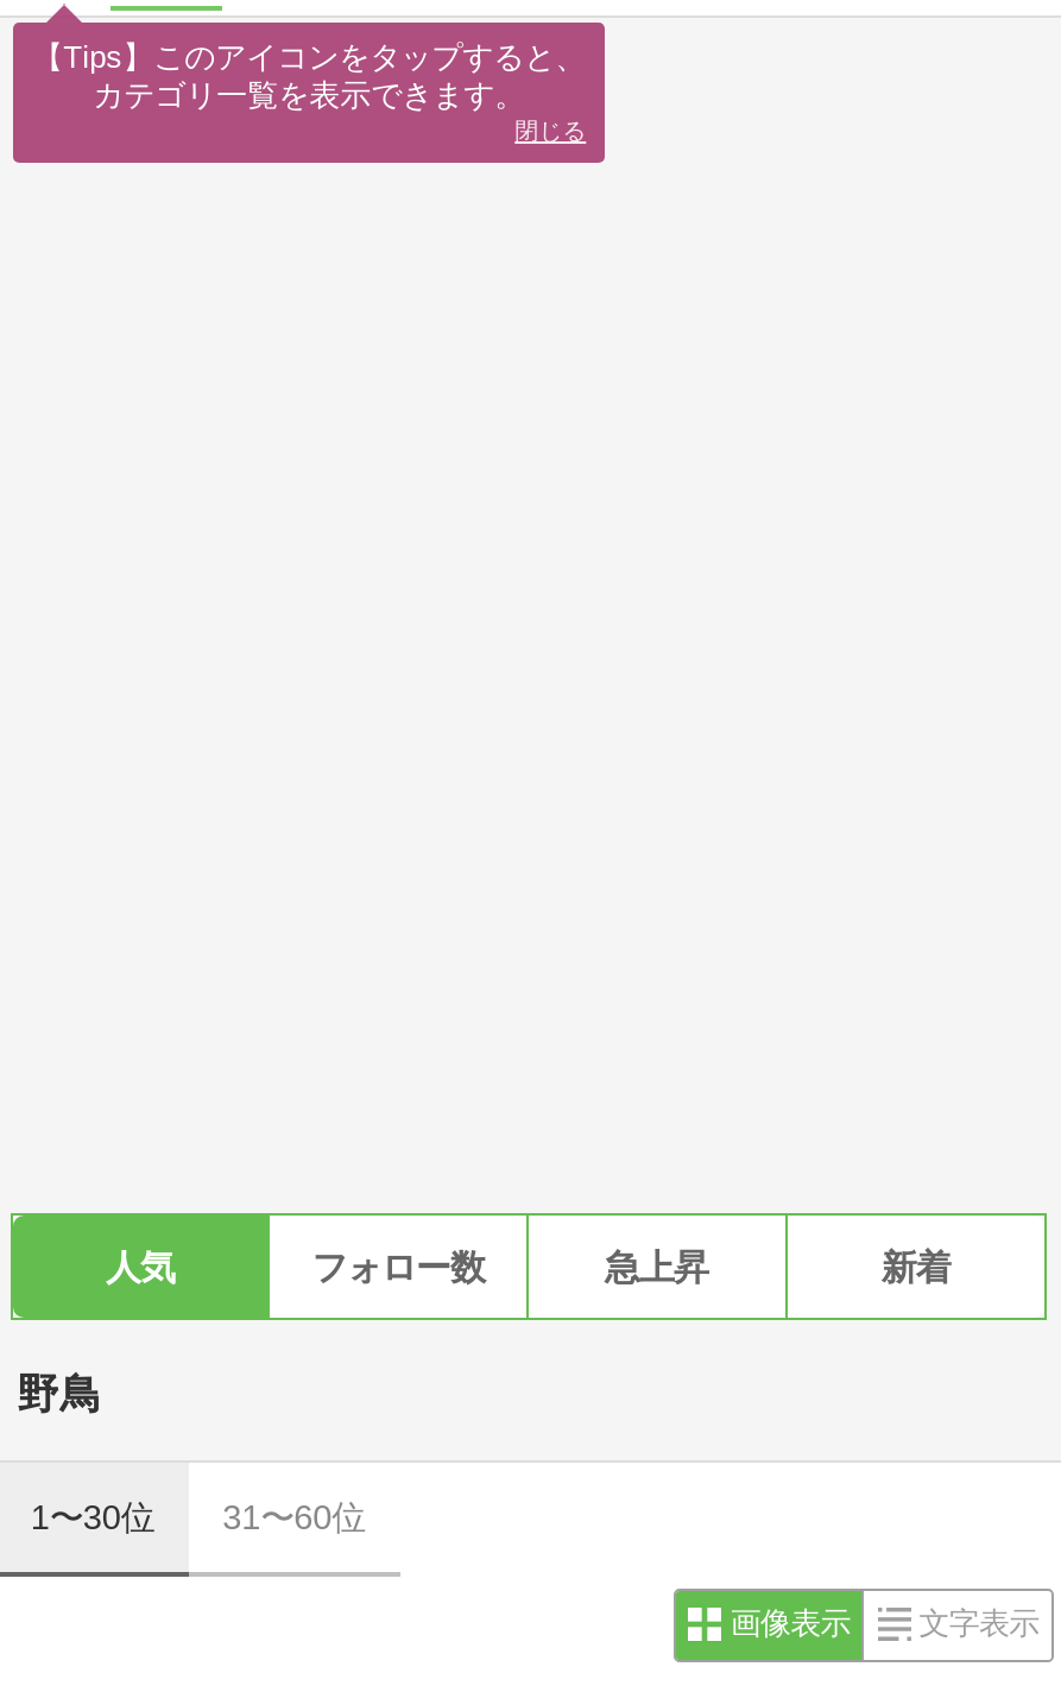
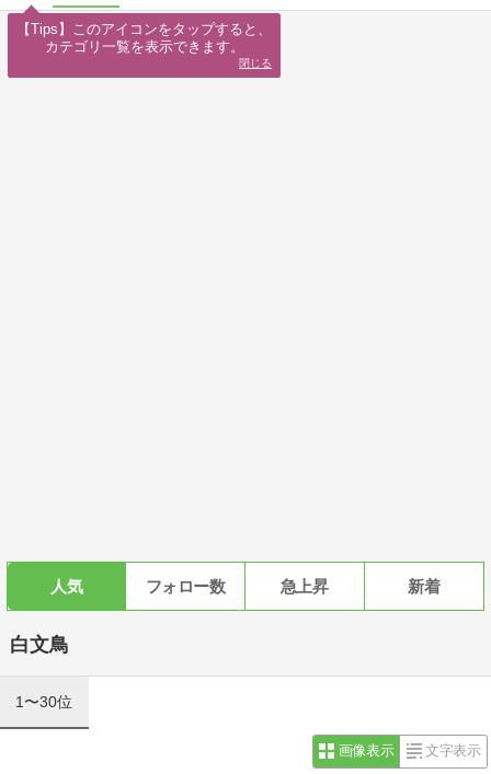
- 野鳥
+ 白文鳥

- 31〜60位
